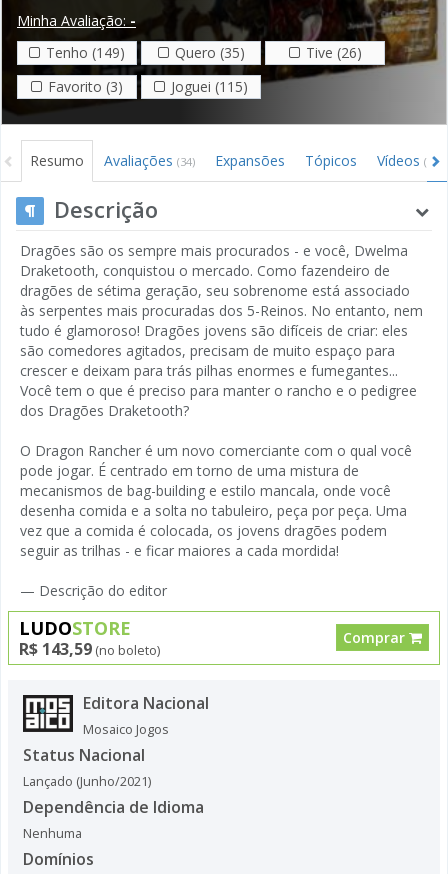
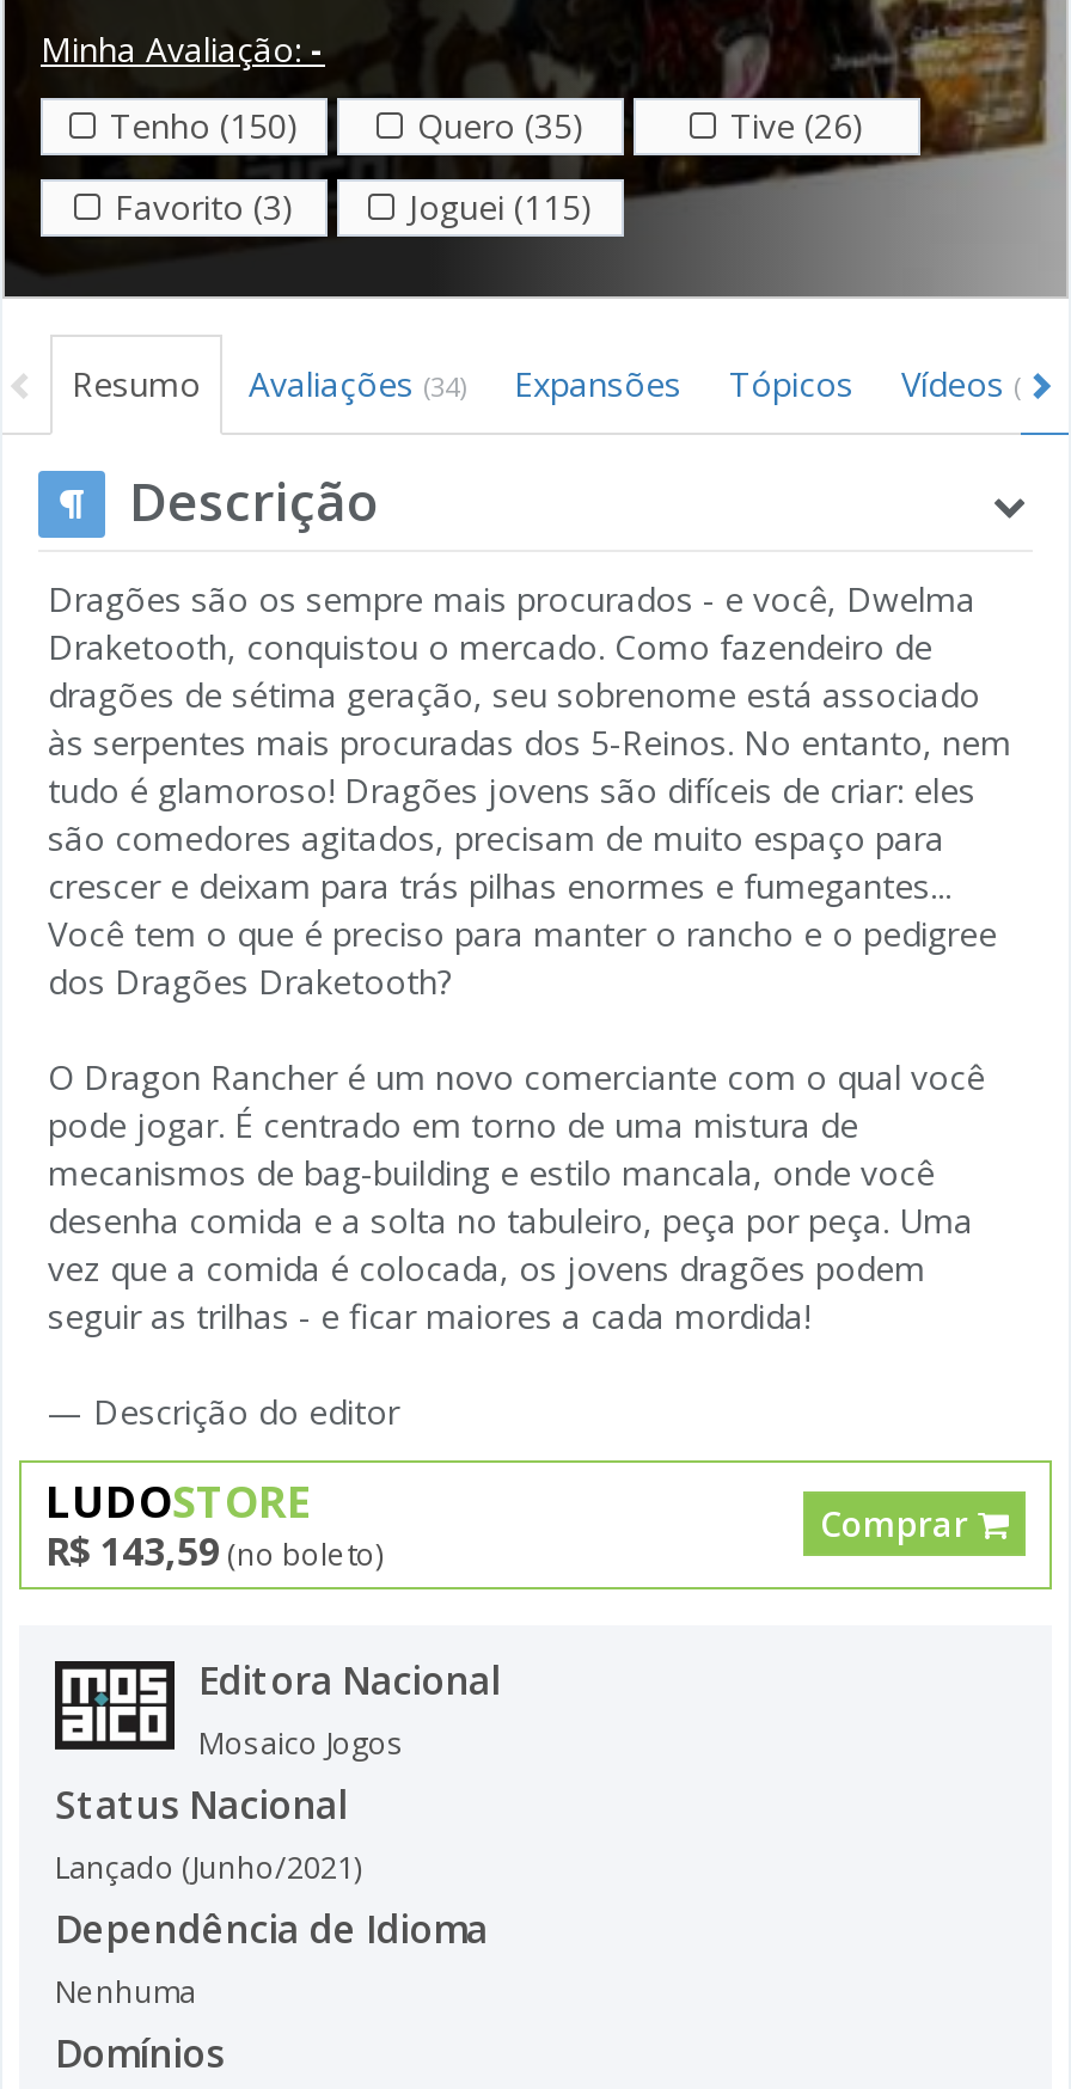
- Tenho (149)
+ Tenho (150)
